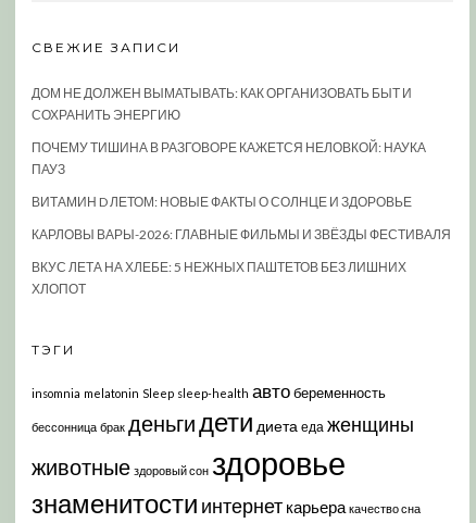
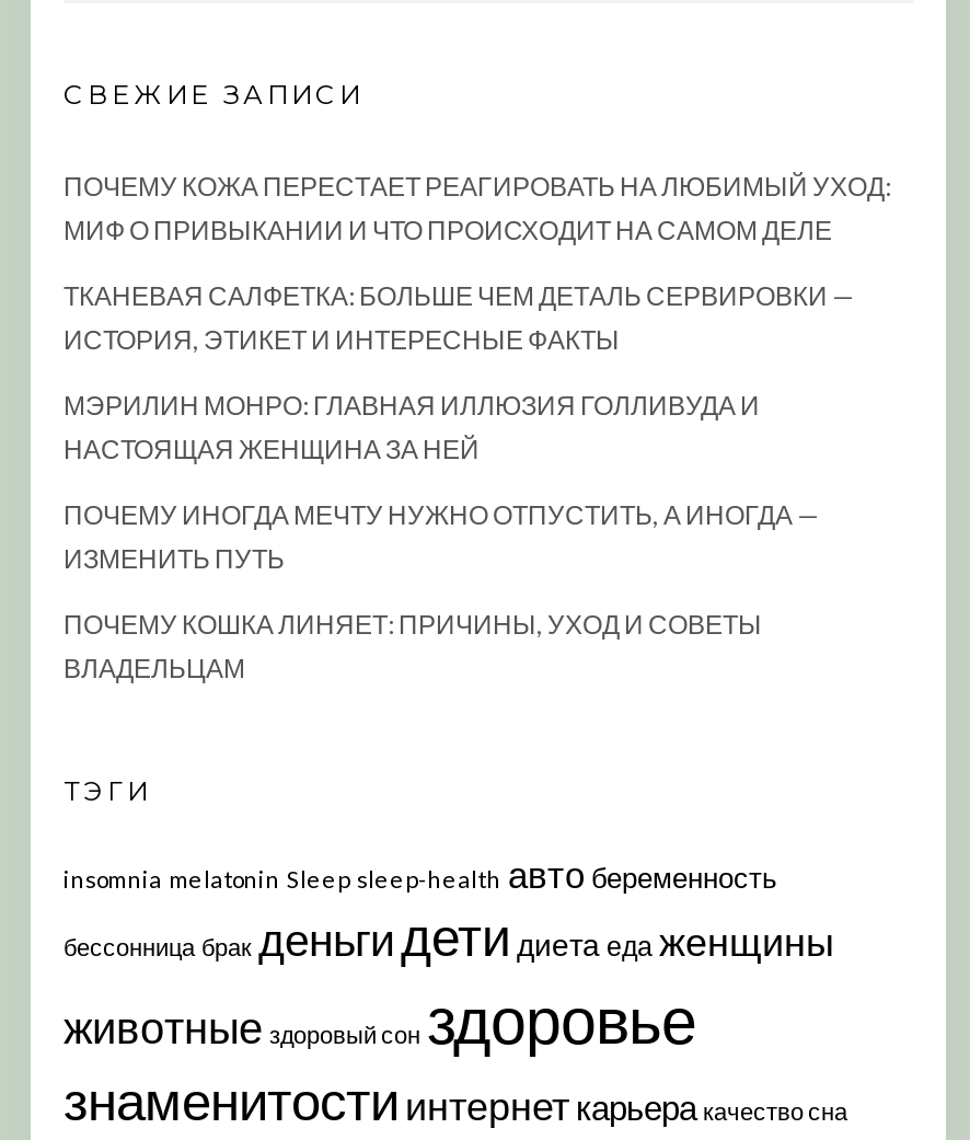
- ДОМ НЕ ДОЛЖЕН ВЫМАТЫВАТЬ: КАК ОРГАНИЗОВАТЬ БЫТ И
- СОХРАНИТЬ ЭНЕРГИЮ
+ ПОЧЕМУ КОЖА ПЕРЕСТАЕТ РЕАГИРОВАТЬ НА ЛЮБИМЫЙ УХОД:
+ МИФ О ПРИВЫКАНИИ И ЧТО ПРОИСХОДИТ НА САМОМ ДЕЛЕ

- ПОЧЕМУ ТИШИНА В РАЗГОВОРЕ КАЖЕТСЯ НЕЛОВКОЙ: НАУКА
- ПАУЗ
+ ТКАНЕВАЯ САЛФЕТКА: БОЛЬШЕ ЧЕМ ДЕТАЛЬ СЕРВИРОВКИ —
+ ИСТОРИЯ, ЭТИКЕТ И ИНТЕРЕСНЫЕ ФАКТЫ

- ВИТАМИН D ЛЕТОМ: НОВЫЕ ФАКТЫ О СОЛНЦЕ И ЗДОРОВЬЕ
+ МЭРИЛИН МОНРО: ГЛАВНАЯ ИЛЛЮЗИЯ ГОЛЛИВУДА И
+ НАСТОЯЩАЯ ЖЕНЩИНА ЗА НЕЙ

- КАРЛОВЫ ВАРЫ-2026: ГЛАВНЫЕ ФИЛЬМЫ И ЗВЁЗДЫ ФЕСТИВАЛЯ
+ ПОЧЕМУ ИНОГДА МЕЧТУ НУЖНО ОТПУСТИТЬ, А ИНОГДА —
+ ИЗМЕНИТЬ ПУТЬ

- ВКУС ЛЕТА НА ХЛЕБЕ: 5 НЕЖНЫХ ПАШТЕТОВ БЕЗ ЛИШНИХ
- ХЛОПОТ
+ ПОЧЕМУ КОШКА ЛИНЯЕТ: ПРИЧИНЫ, УХОД И СОВЕТЫ
+ ВЛАДЕЛЬЦАМ
